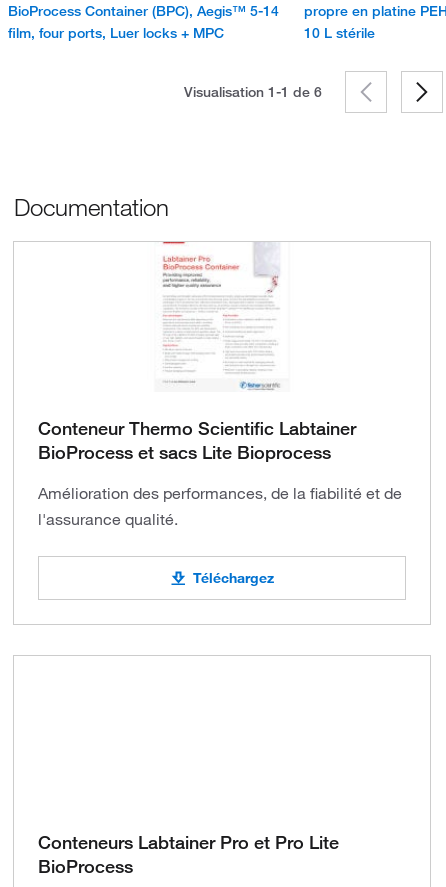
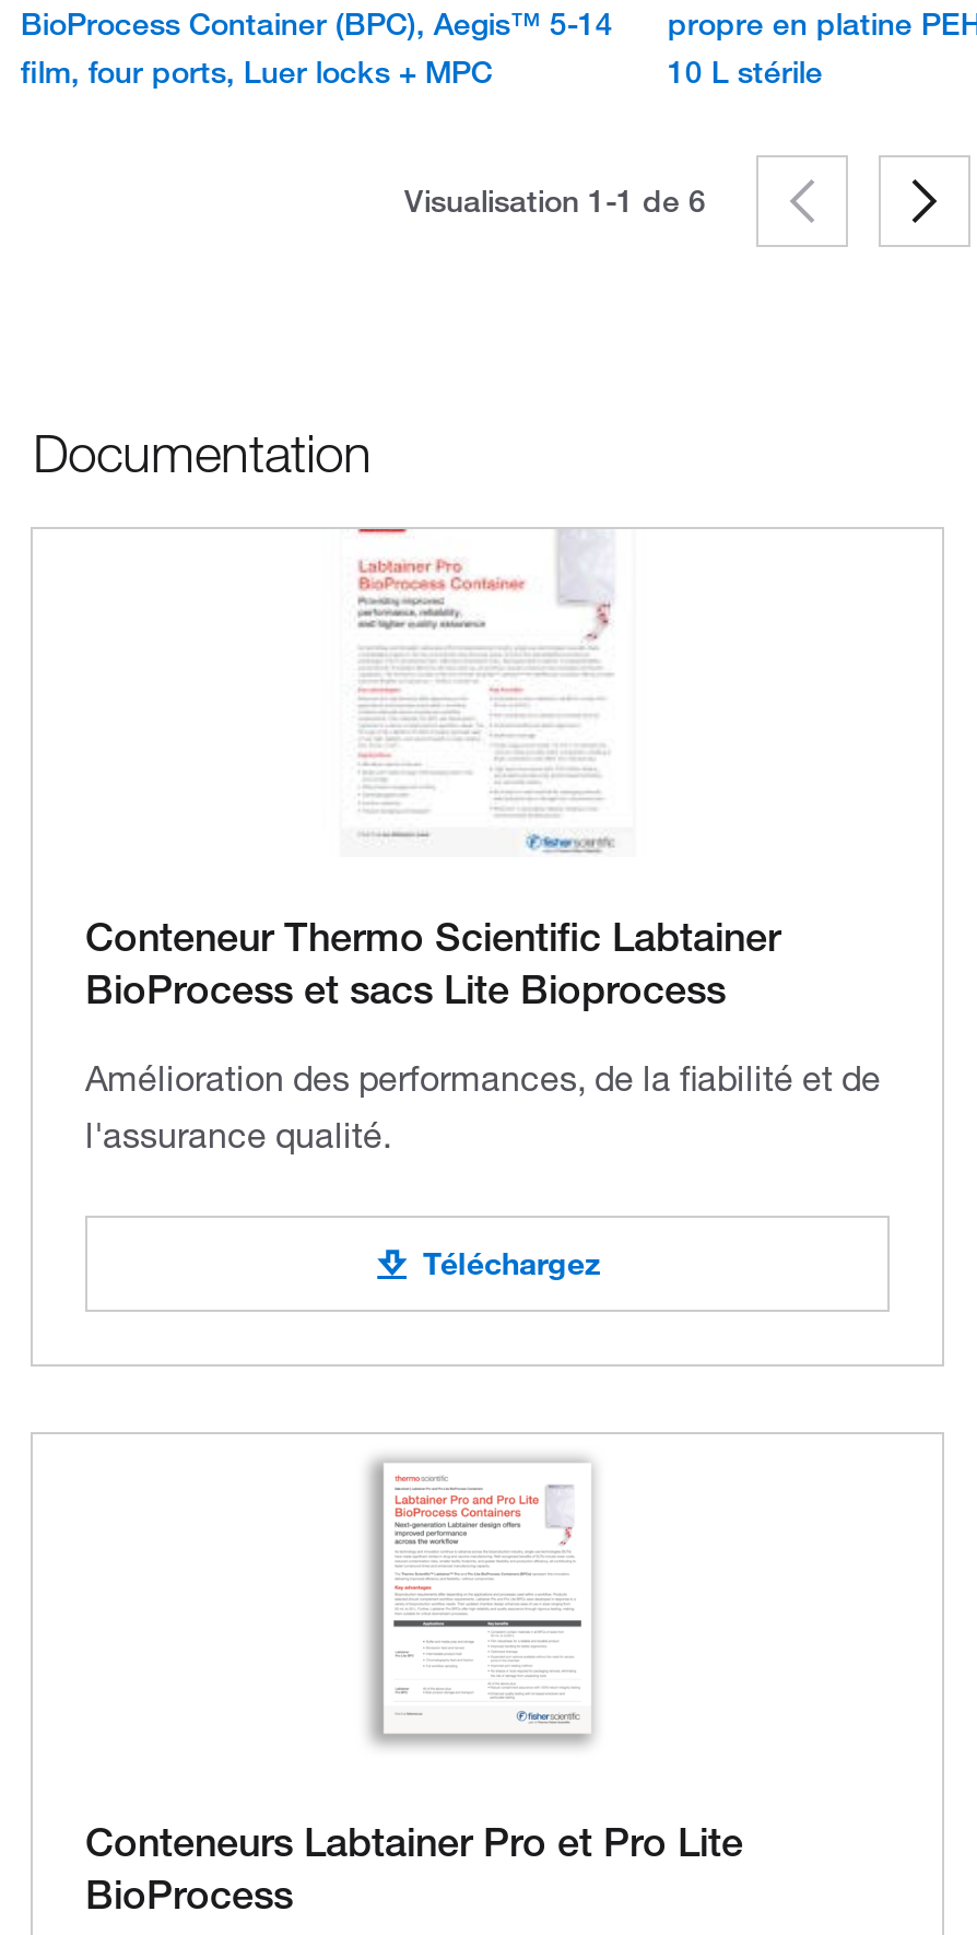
+ [image]
